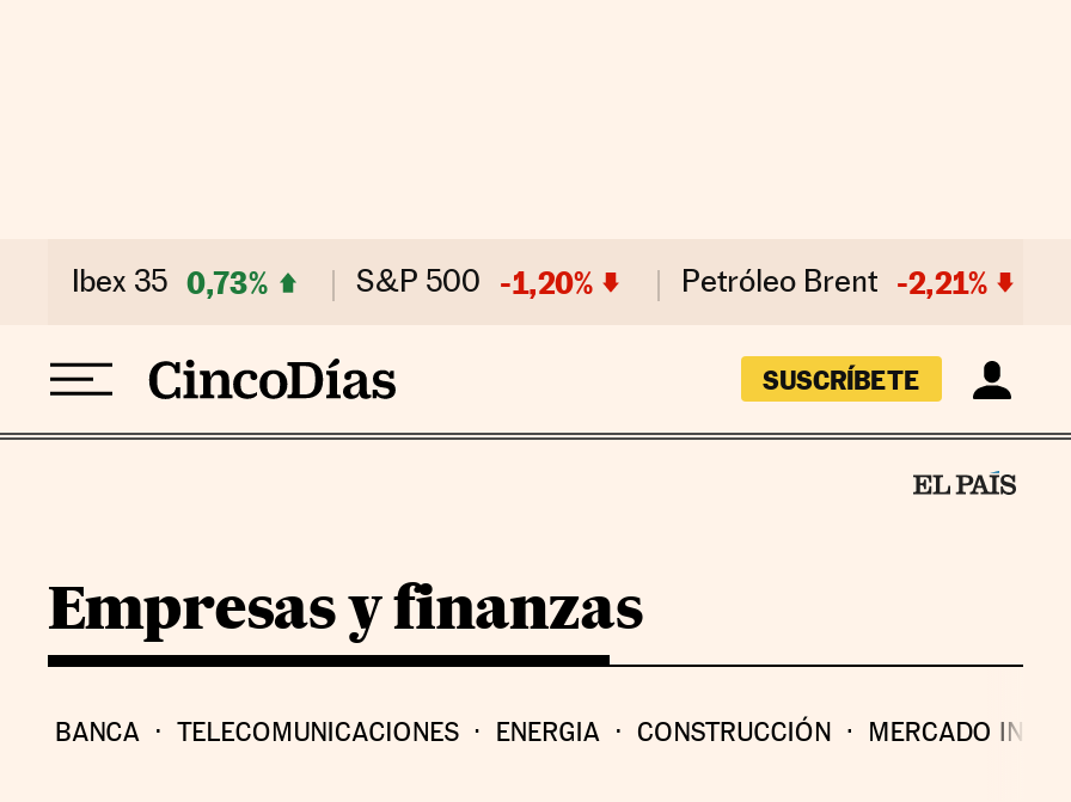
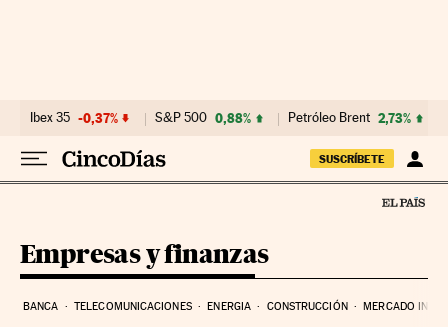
- Ibex 35 0,73%
+ Ibex 35 -0,37%

- S&P 500 -1,20%
+ S&P 500 0,88%

- Petróleo Brent -2,21%
+ Petróleo Brent 2,73%
